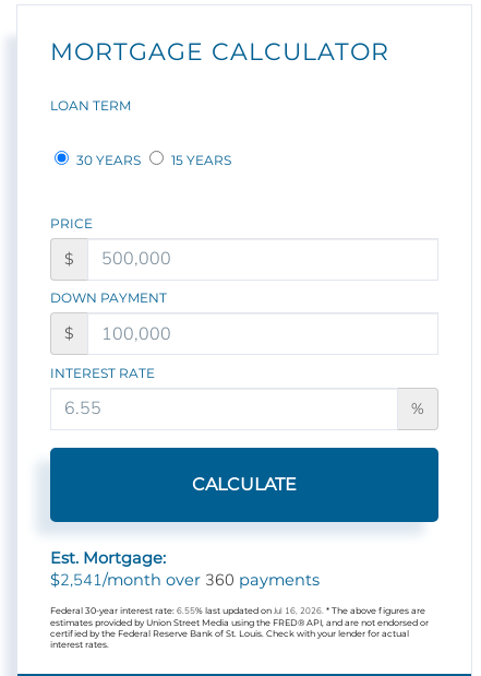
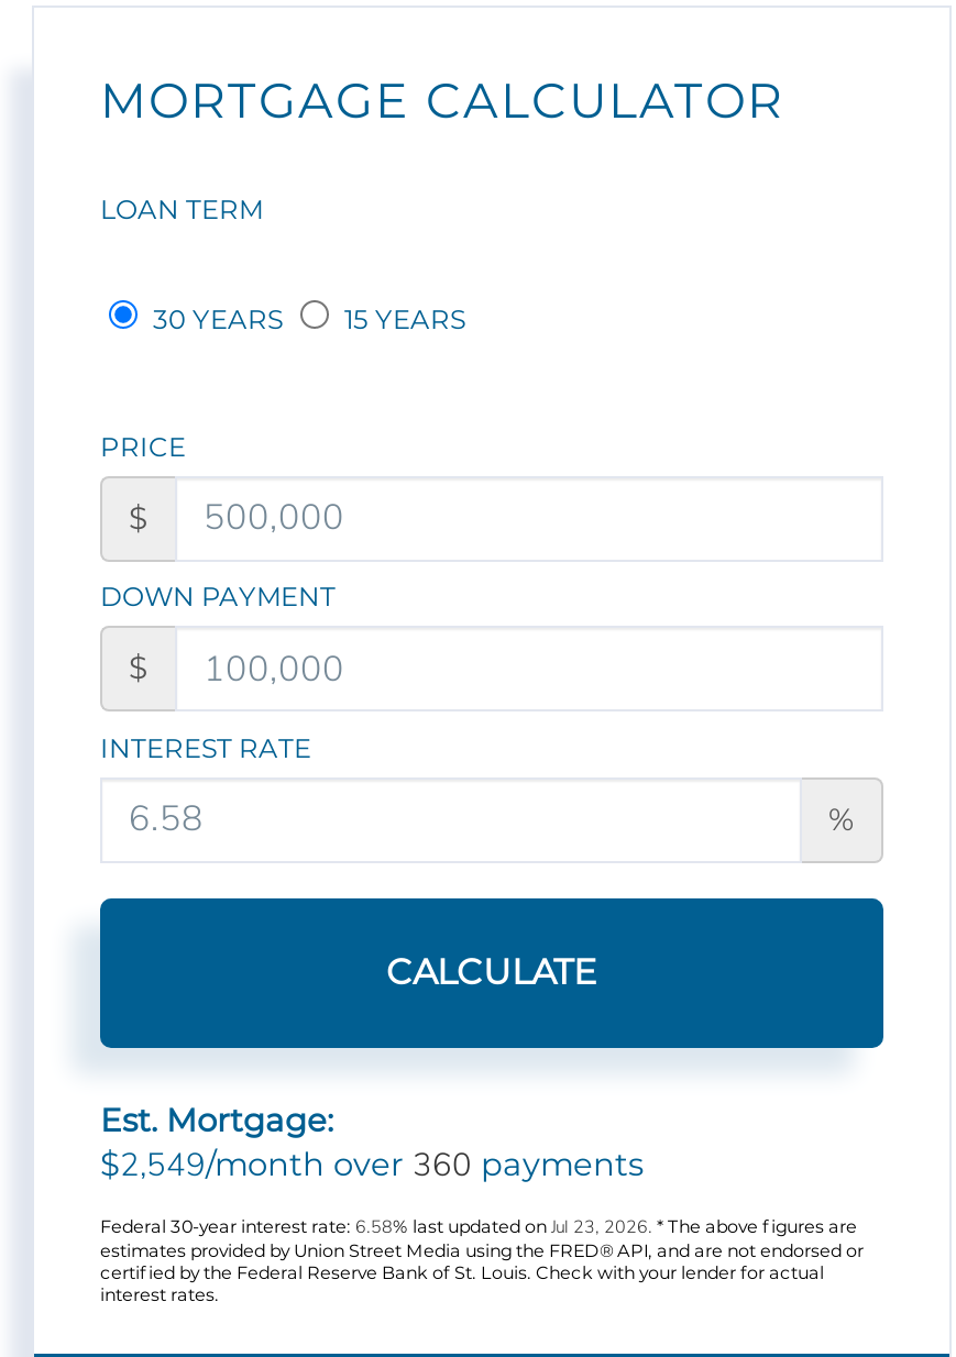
- $2,541/month over 360 payments
+ $2,549/month over 360 payments

- Federal 30-year interest rate: 6.55% last updated on Jul 16, 2026. * The above figures are
+ Federal 30-year interest rate: 6.58% last updated on Jul 23, 2026. * The above figures are
